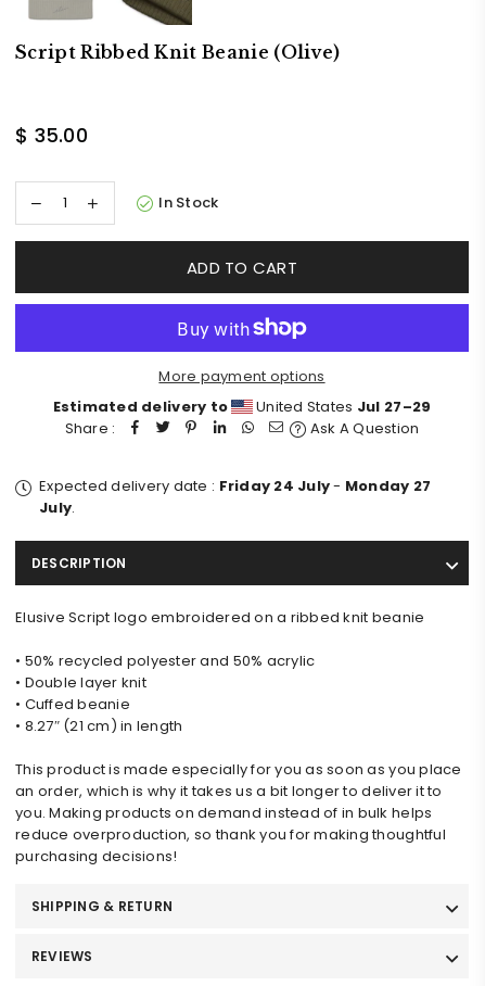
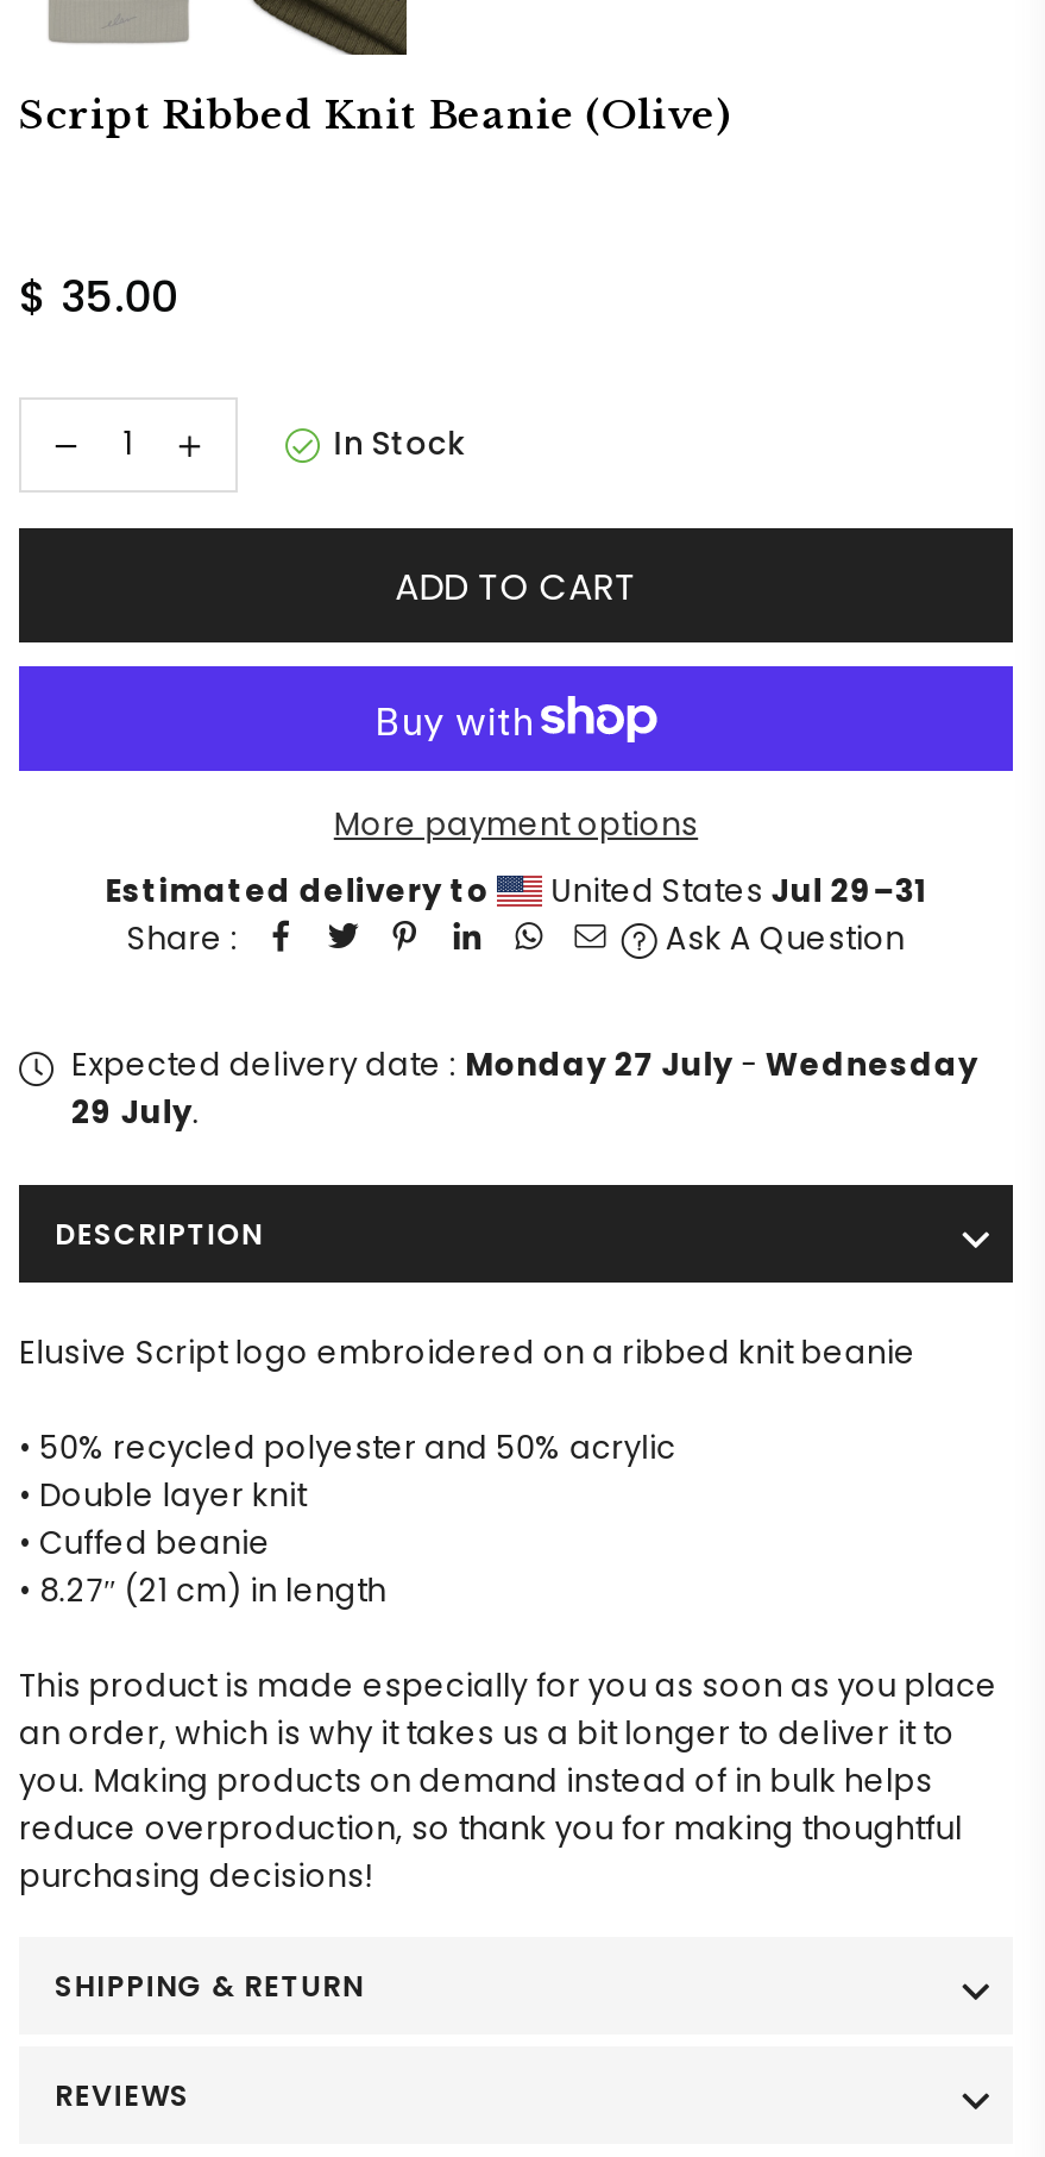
- United States Jul 27–29
+ United States Jul 29–31

- Expected delivery date : Friday 24 July - Monday 27
- July.
+ Expected delivery date : Monday 27 July - Wednesday
+ 29 July.
